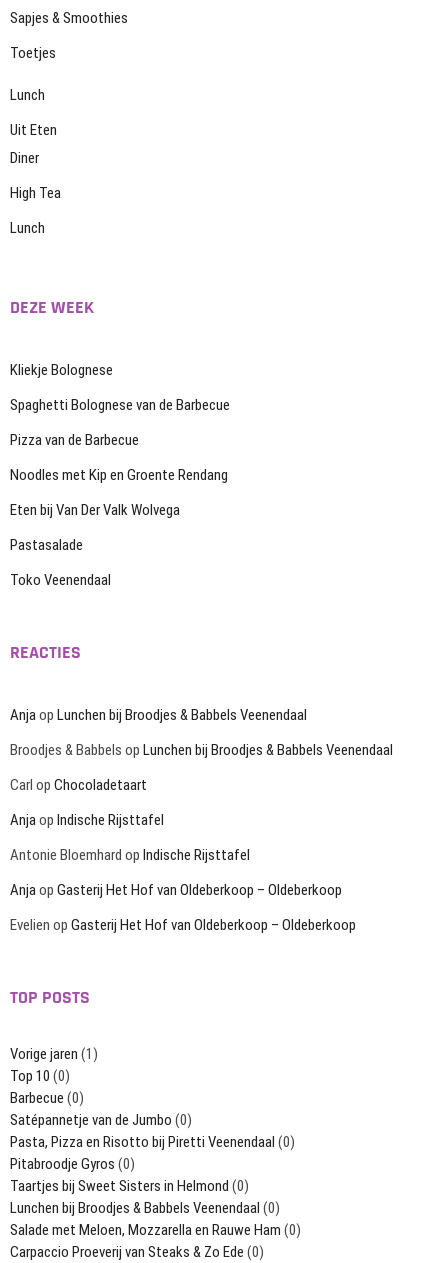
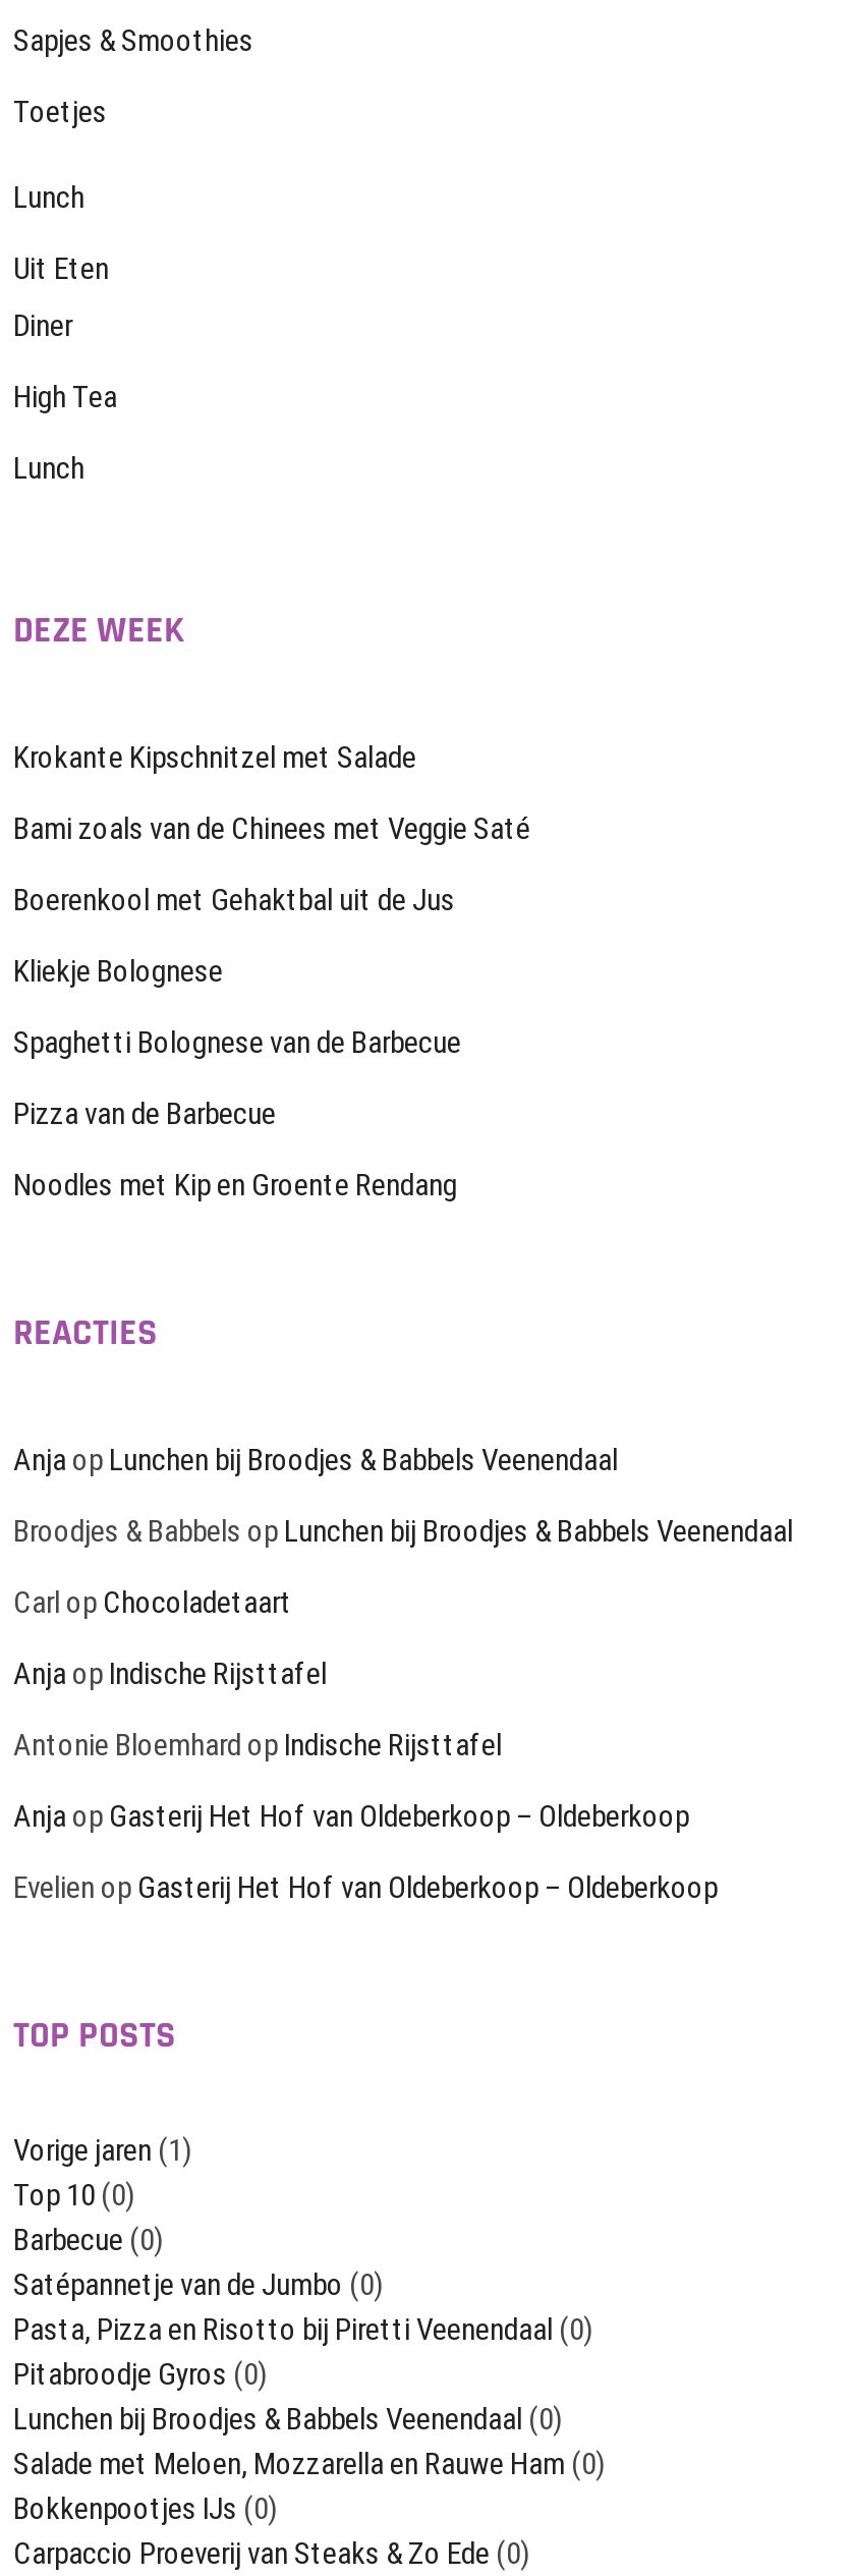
+ Krokante Kipschnitzel met Salade
+ Bami zoals van de Chinees met Veggie Saté
+ Boerenkool met Gehaktbal uit de Jus

moved down: Kliekje Bolognese | Spaghetti Bolognese van de Barbecue | Pizza van de Barbecue | Noodles met Kip en Groente Rendang

- Eten bij Van Der Valk Wolvega
- Pastasalade
- Toko Veenendaal

- Taartjes bij Sweet Sisters in Helmond (0)

moved up: Lunchen bij Broodjes & Babbels Veenendaal (0) | Salade met Meloen, Mozzarella en Rauwe Ham (0)

+ Bokkenpootjes IJs (0)
